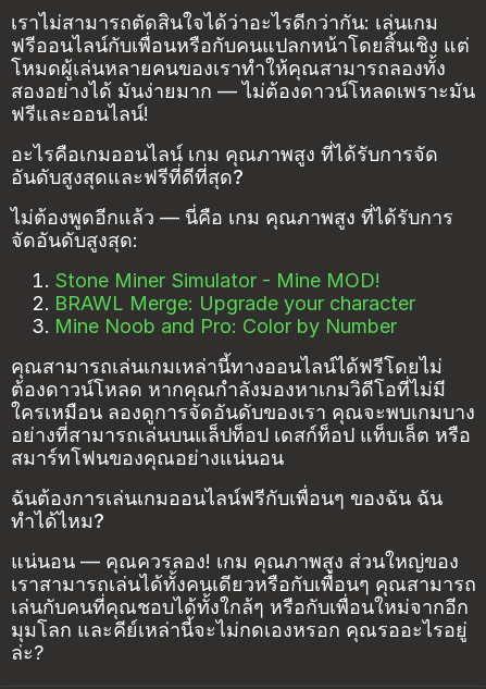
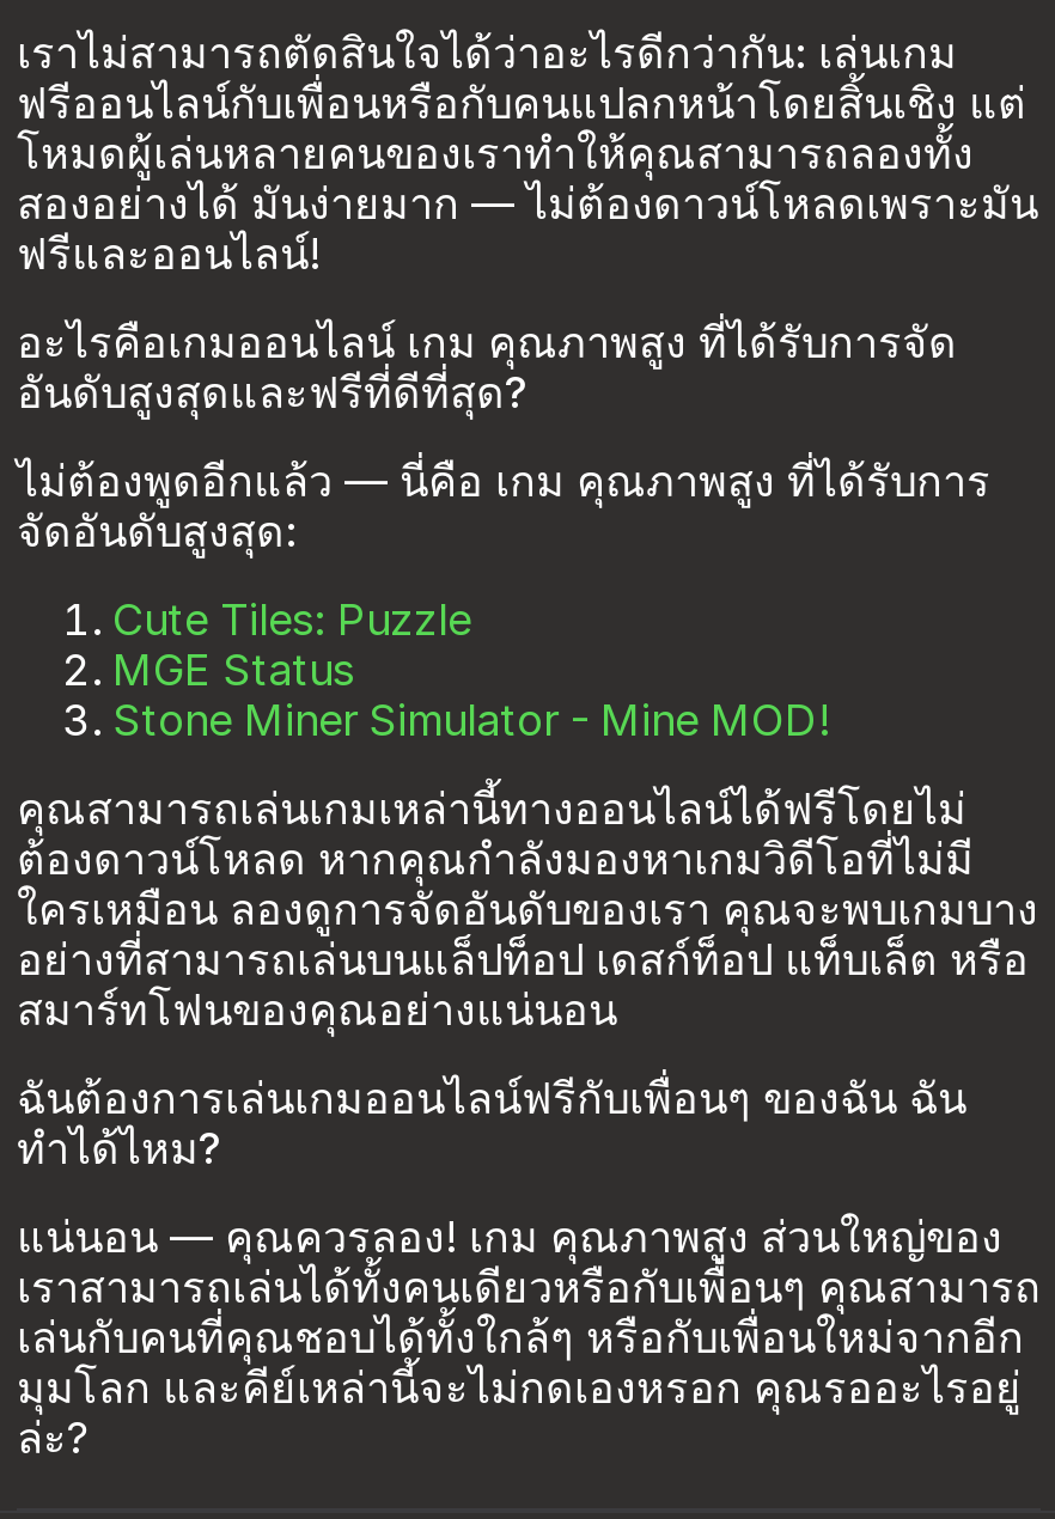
+ Cute Tiles: Puzzle
+ MGE Status

moved down: Stone Miner Simulator - Mine MOD!

- BRAWL Merge: Upgrade your character
- Mine Noob and Pro: Color by Number
